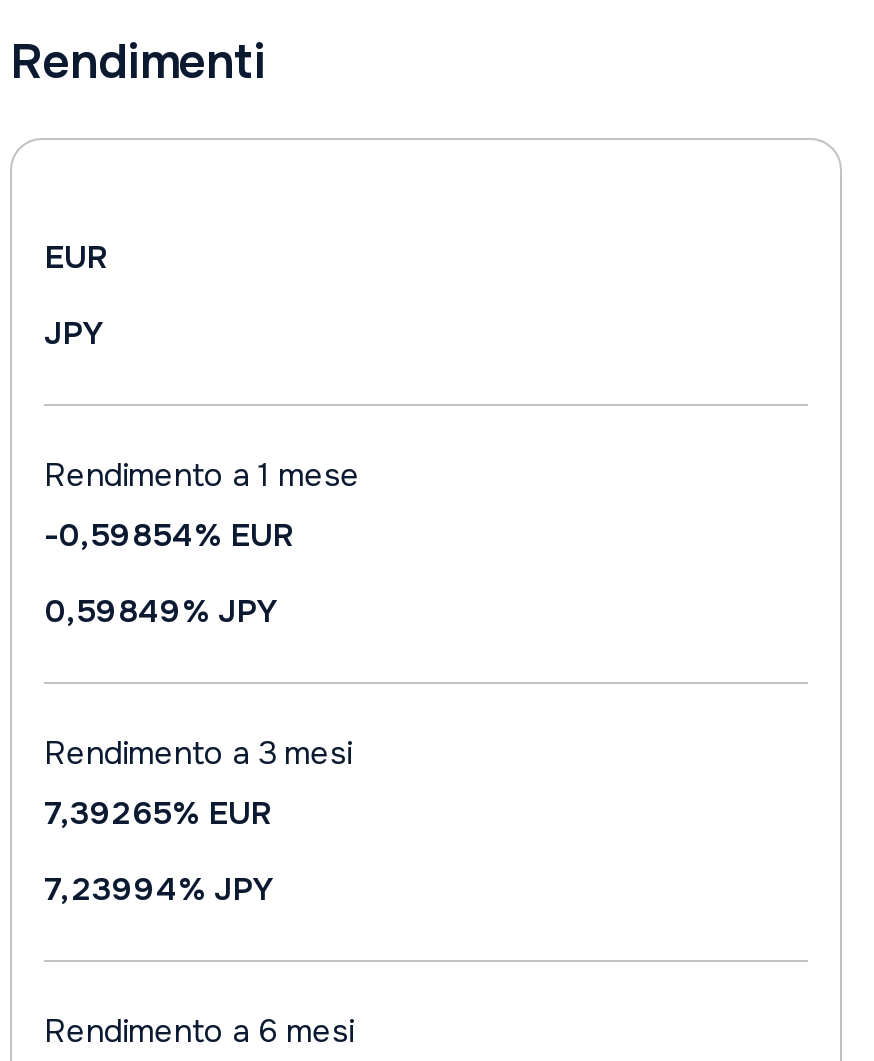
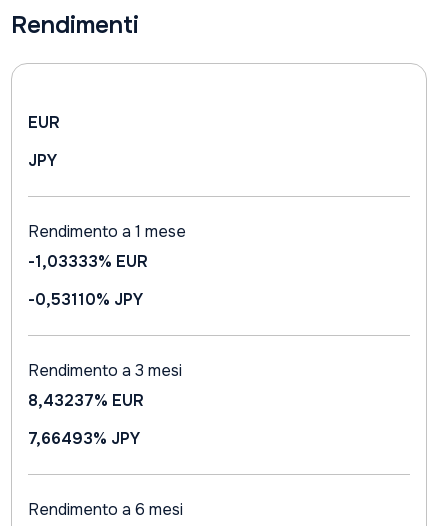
- -0,59854% EUR
+ -1,03333% EUR

- 0,59849% JPY
+ -0,53110% JPY

- 7,39265% EUR
+ 8,43237% EUR

- 7,23994% JPY
+ 7,66493% JPY
